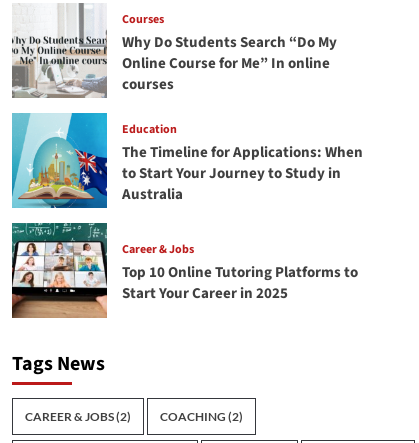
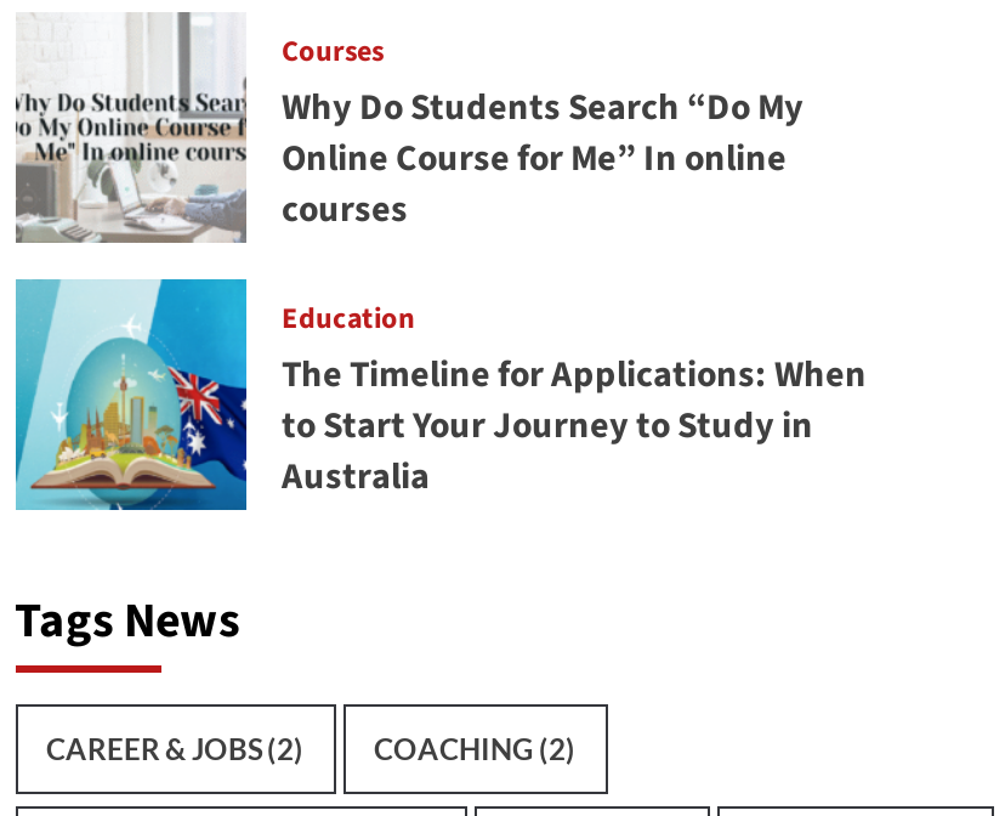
- [image]
- Career & Jobs
- Top 10 Online Tutoring Platforms to
- Start Your Career in 2025
